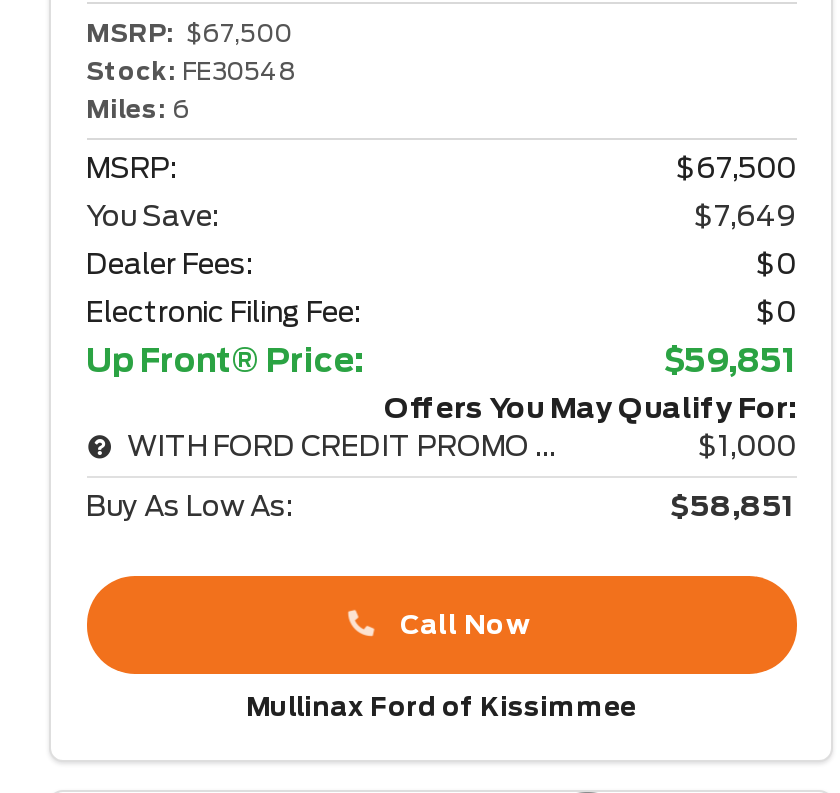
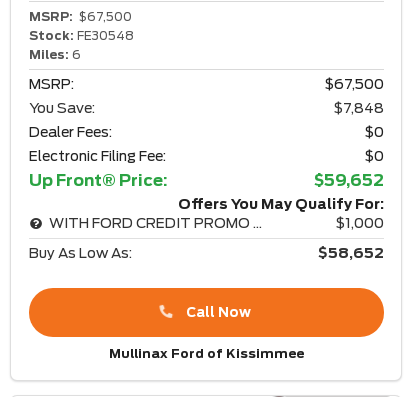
- $7,649
+ $7,848

- $59,851
+ $59,652

- $58,851
+ $58,652
